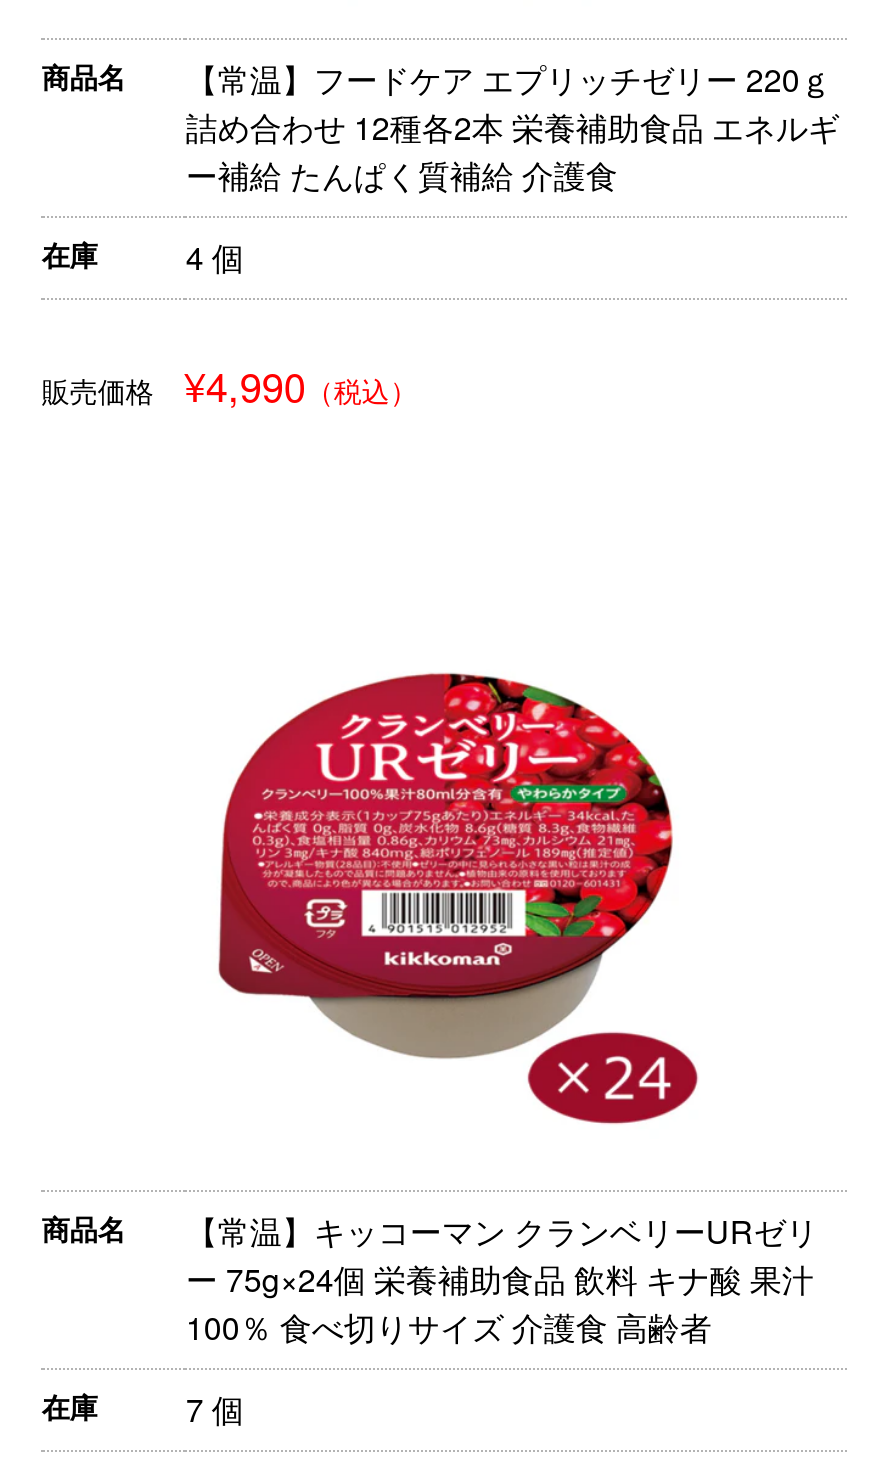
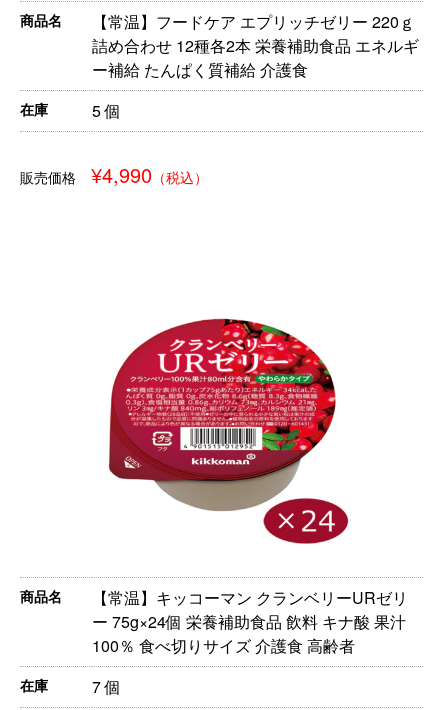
- 在庫 4 個
+ 在庫 5 個
